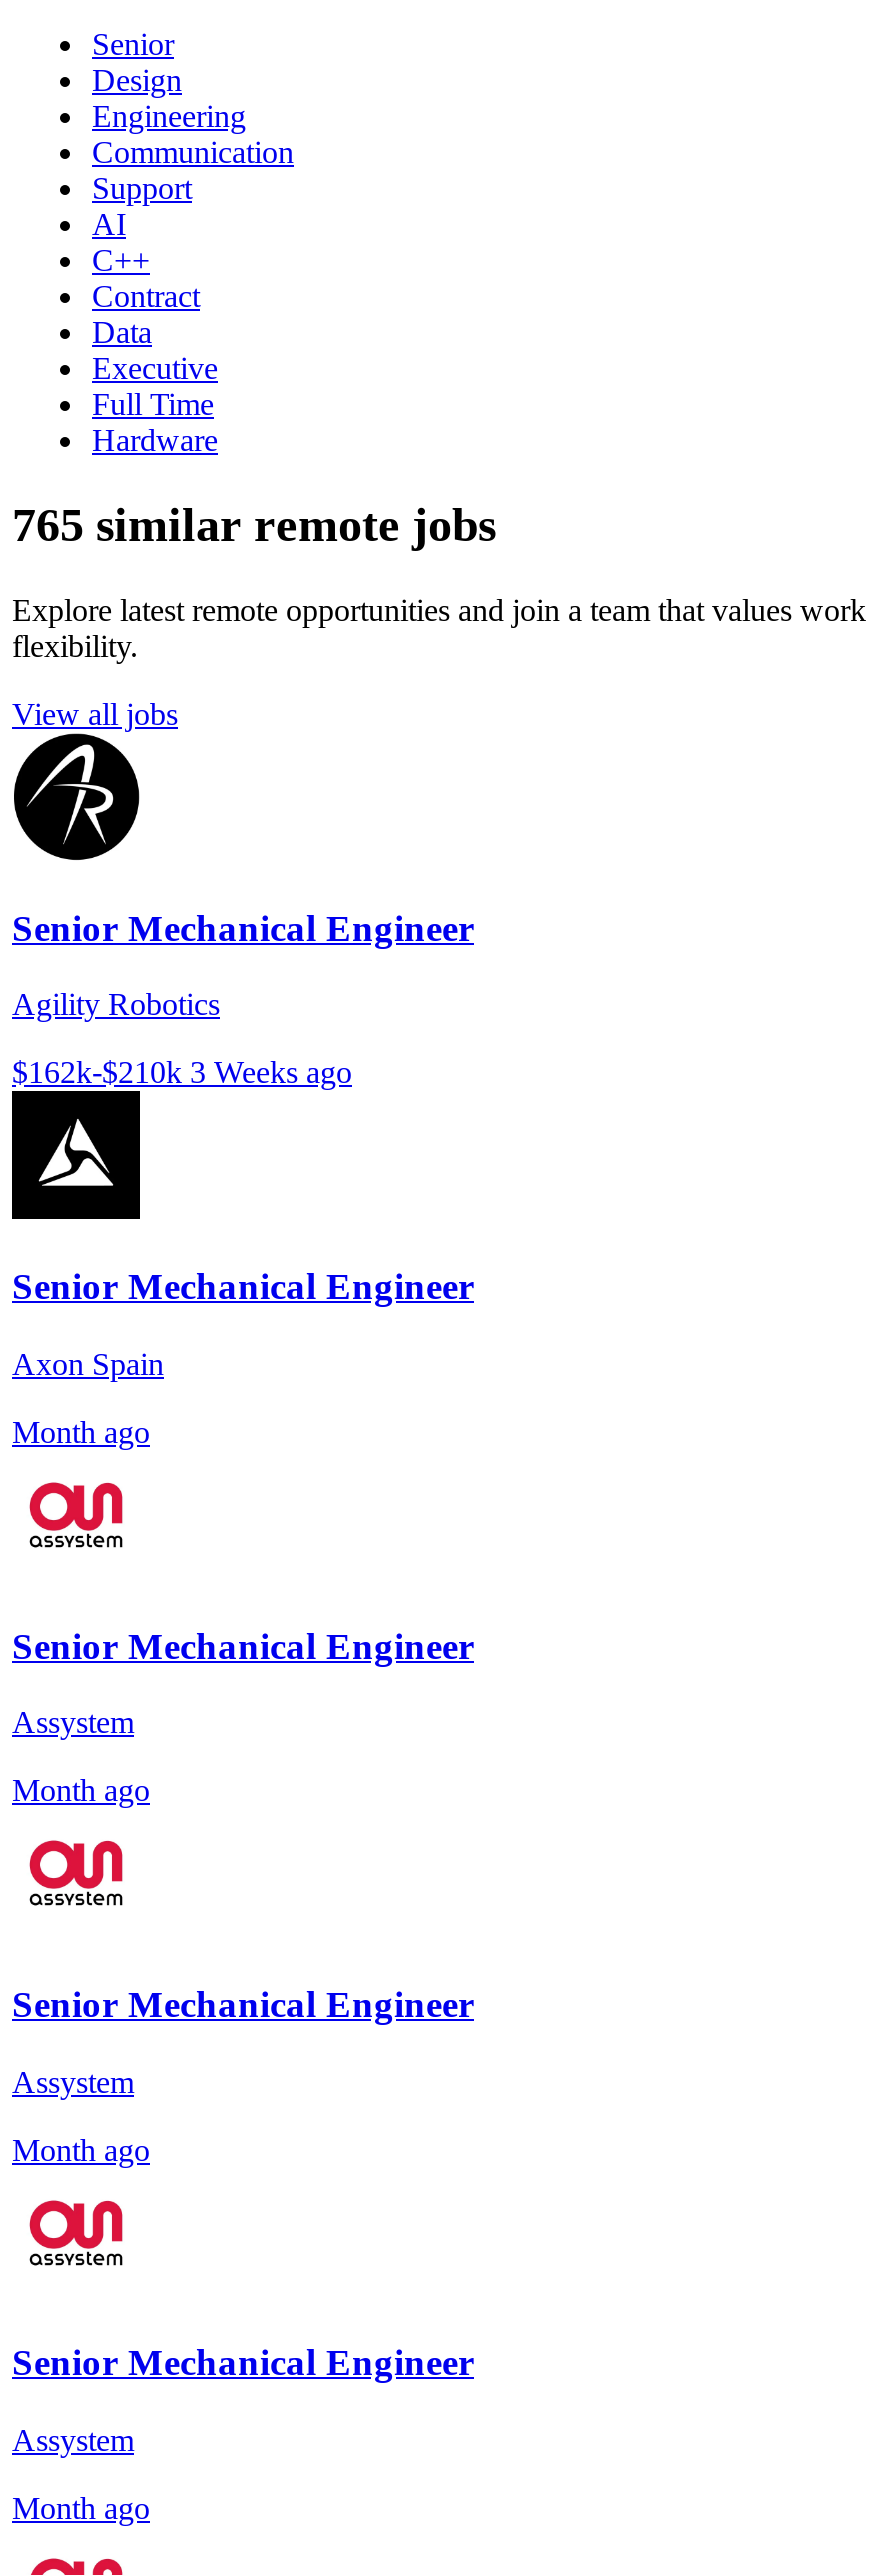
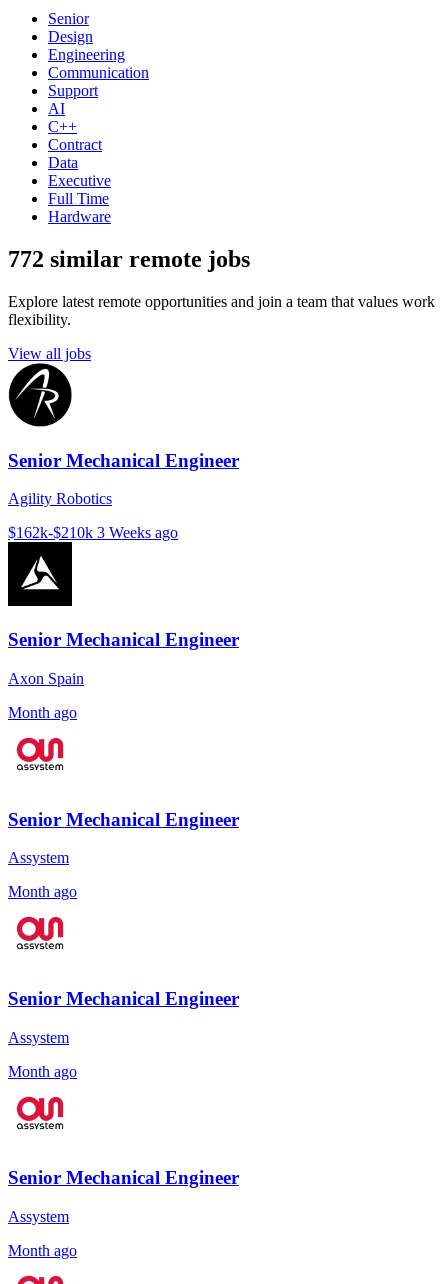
- 765 similar remote jobs
+ 772 similar remote jobs
